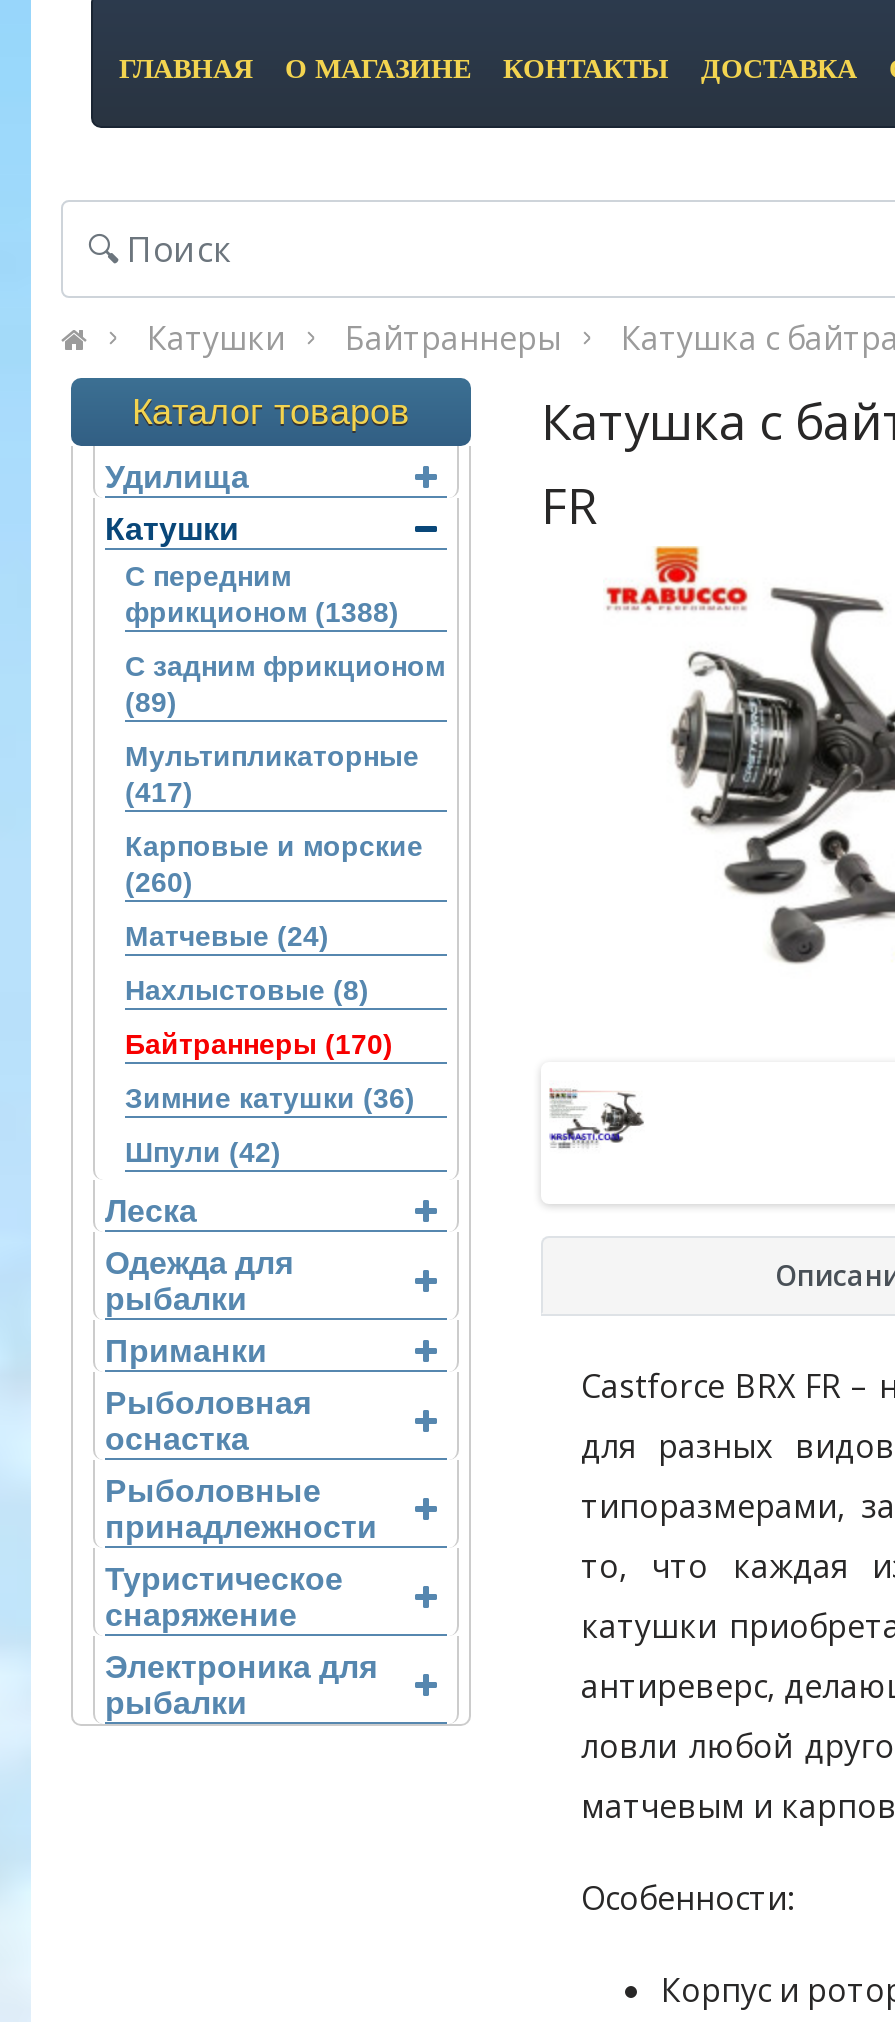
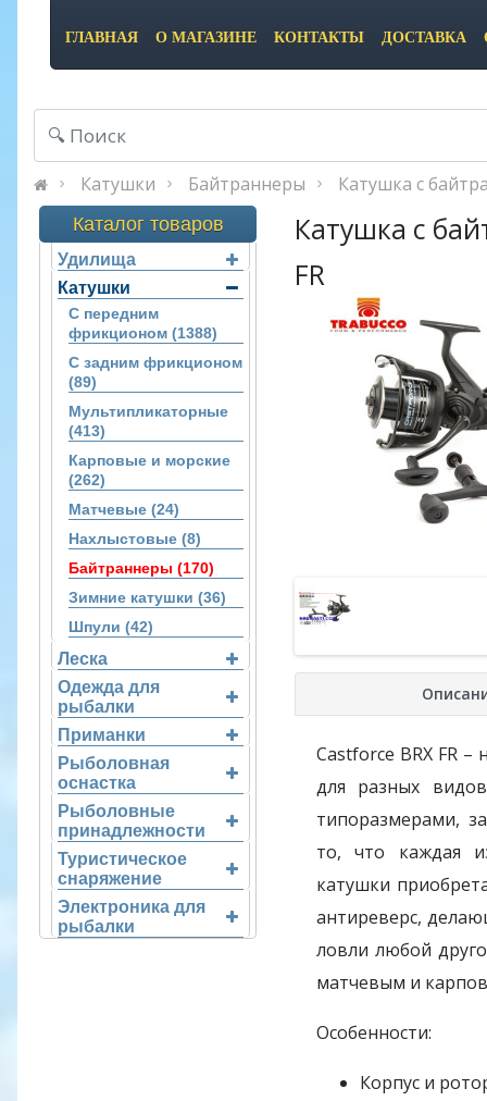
- (417)
+ (413)

- (260)
+ (262)
